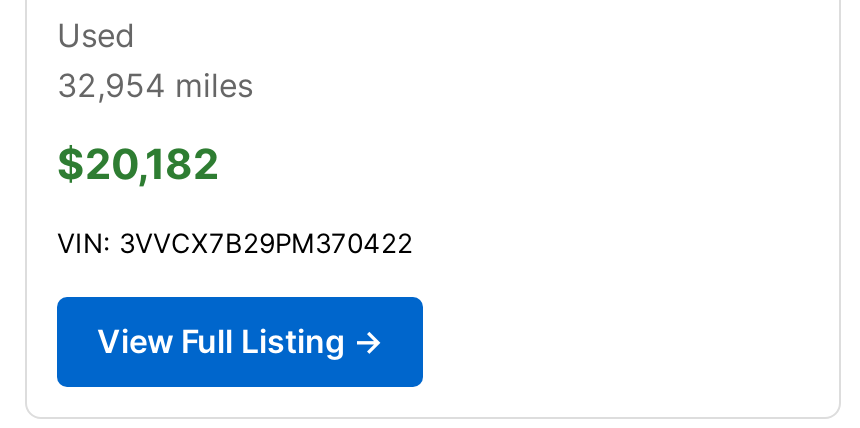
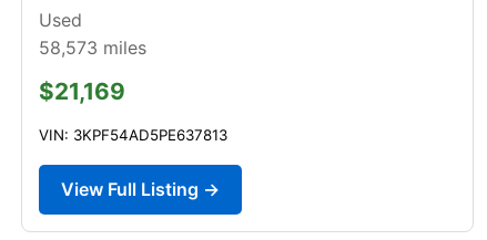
- 32,954 miles
+ 58,573 miles

- $20,182
+ $21,169

- VIN: 3VVCX7B29PM370422
+ VIN: 3KPF54AD5PE637813
